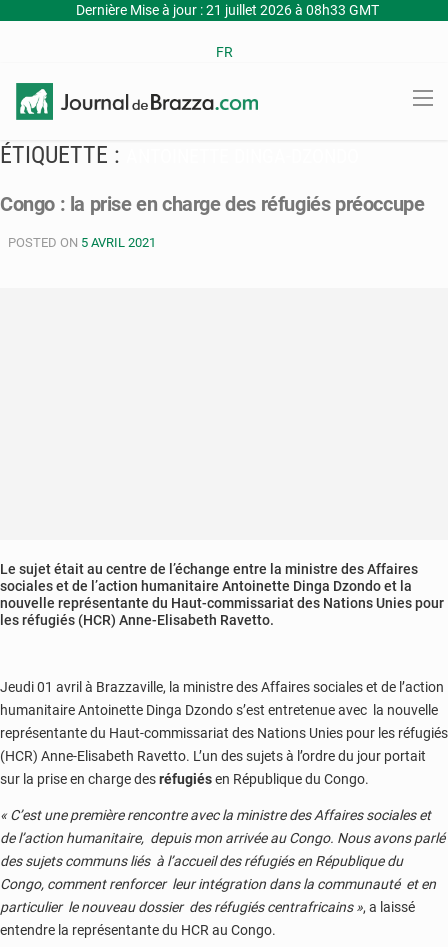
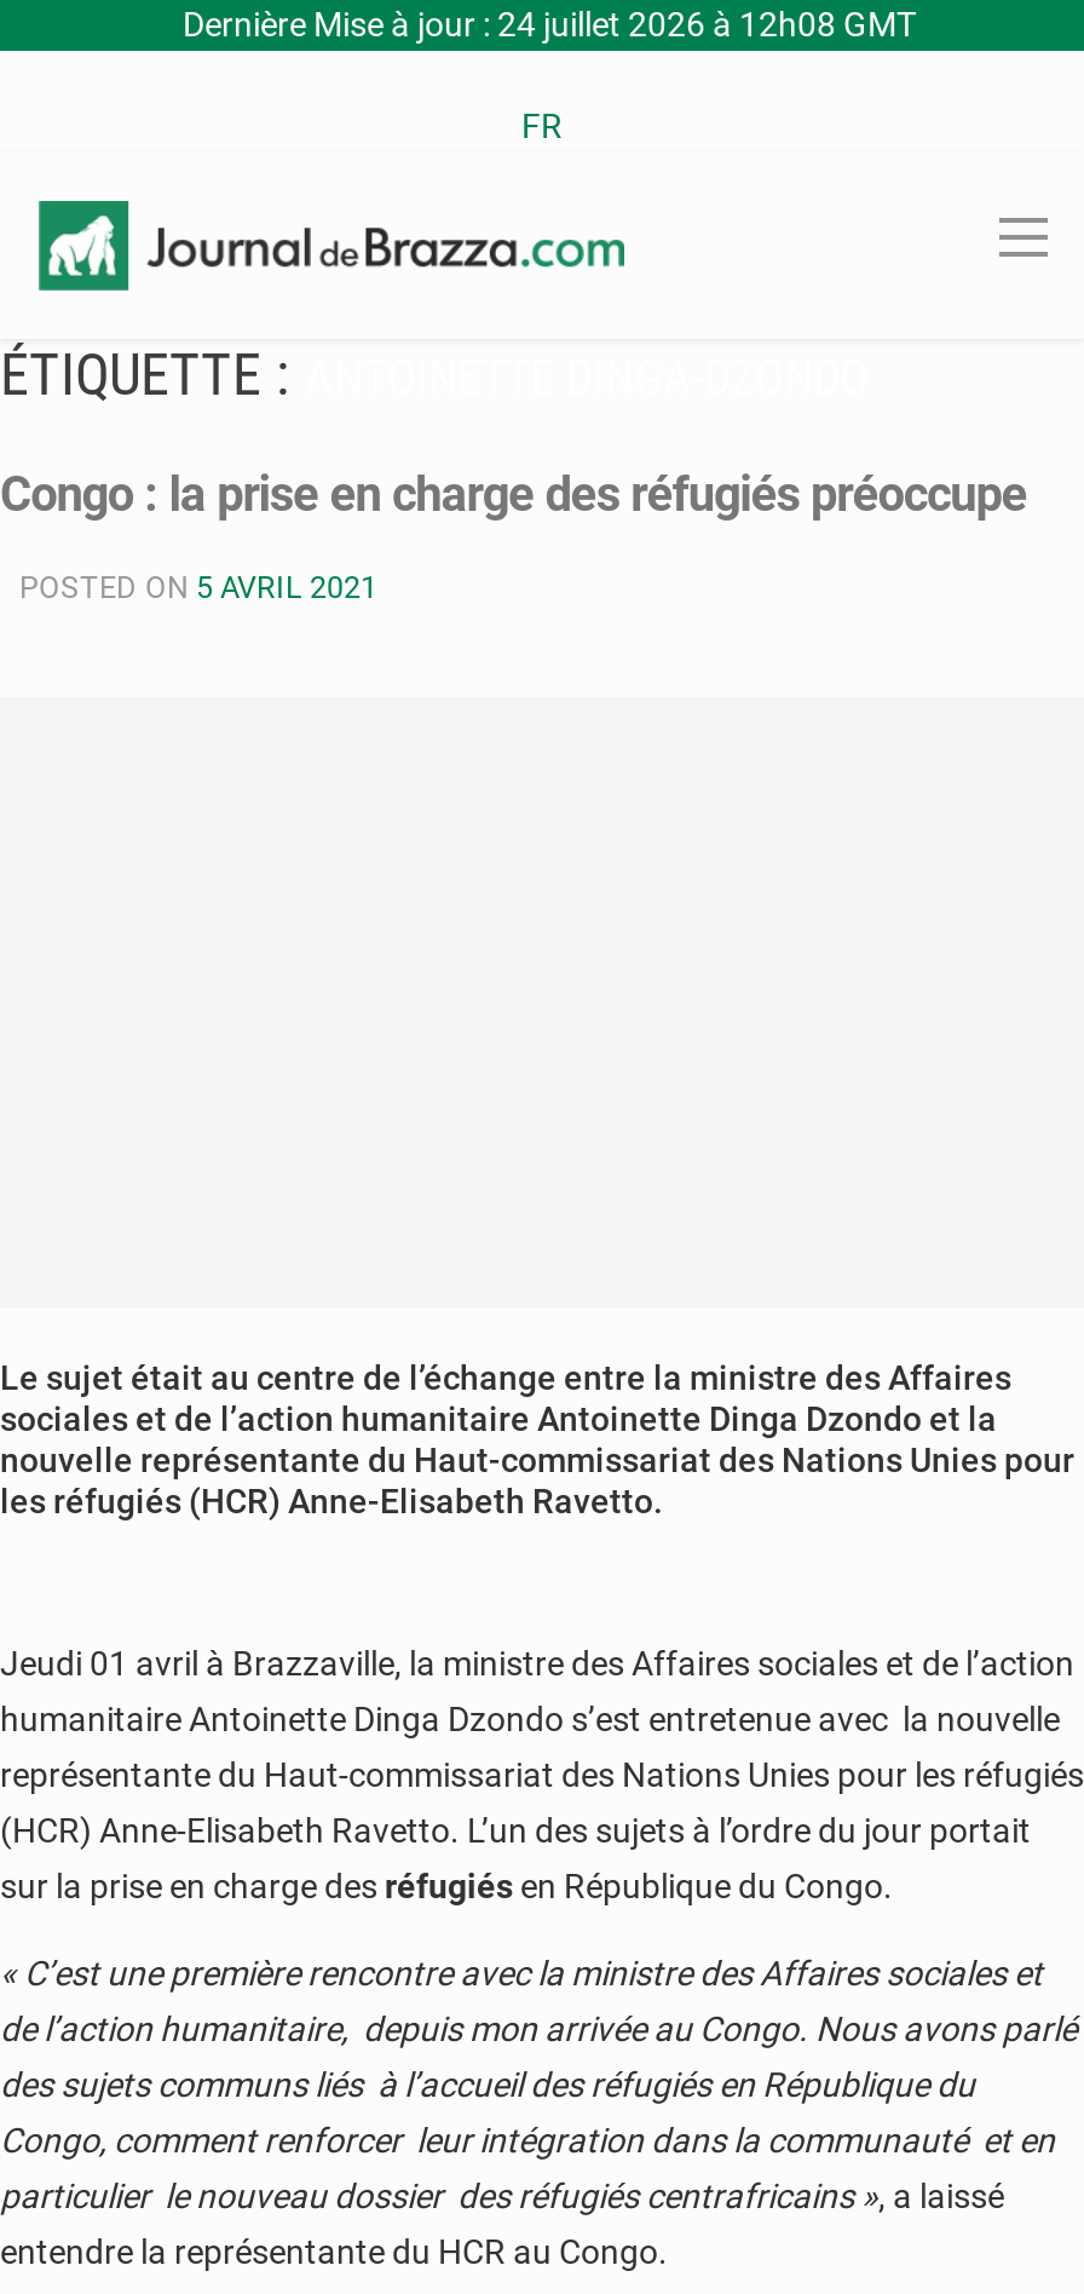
- Dernière Mise à jour : 21 juillet 2026 à 08h33 GMT
+ Dernière Mise à jour : 24 juillet 2026 à 12h08 GMT
